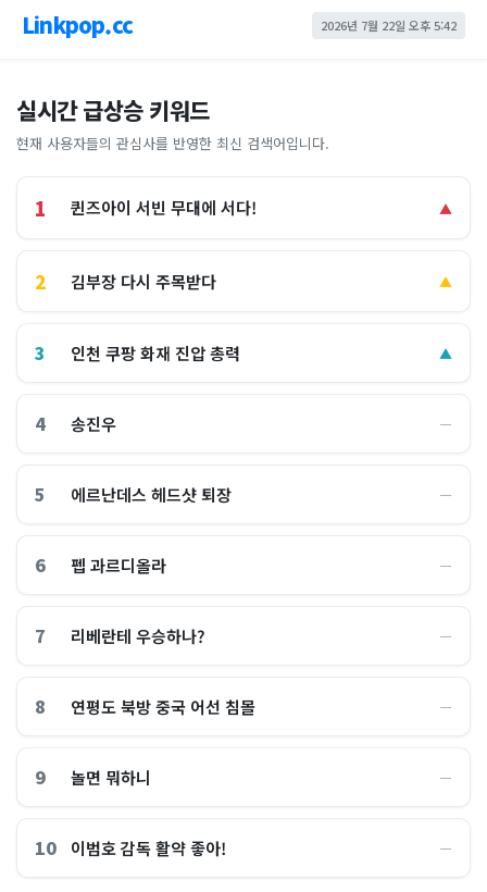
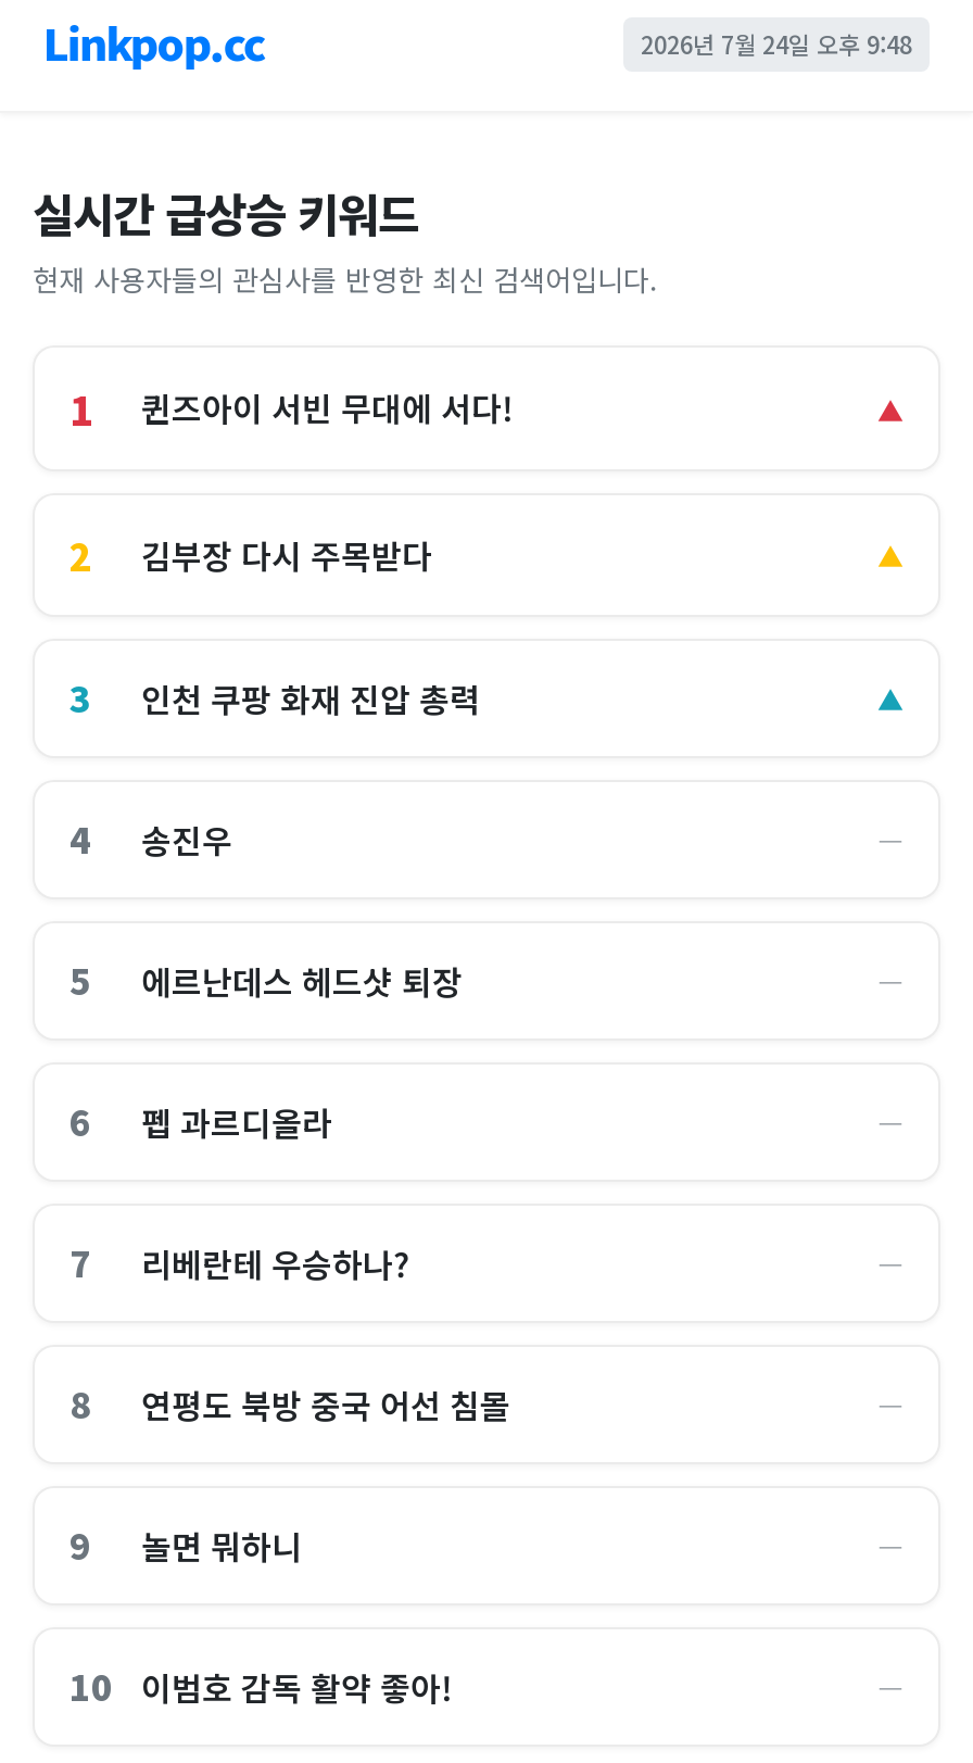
- 2026년 7월 22일 오후 5:42
+ 2026년 7월 24일 오후 9:48
